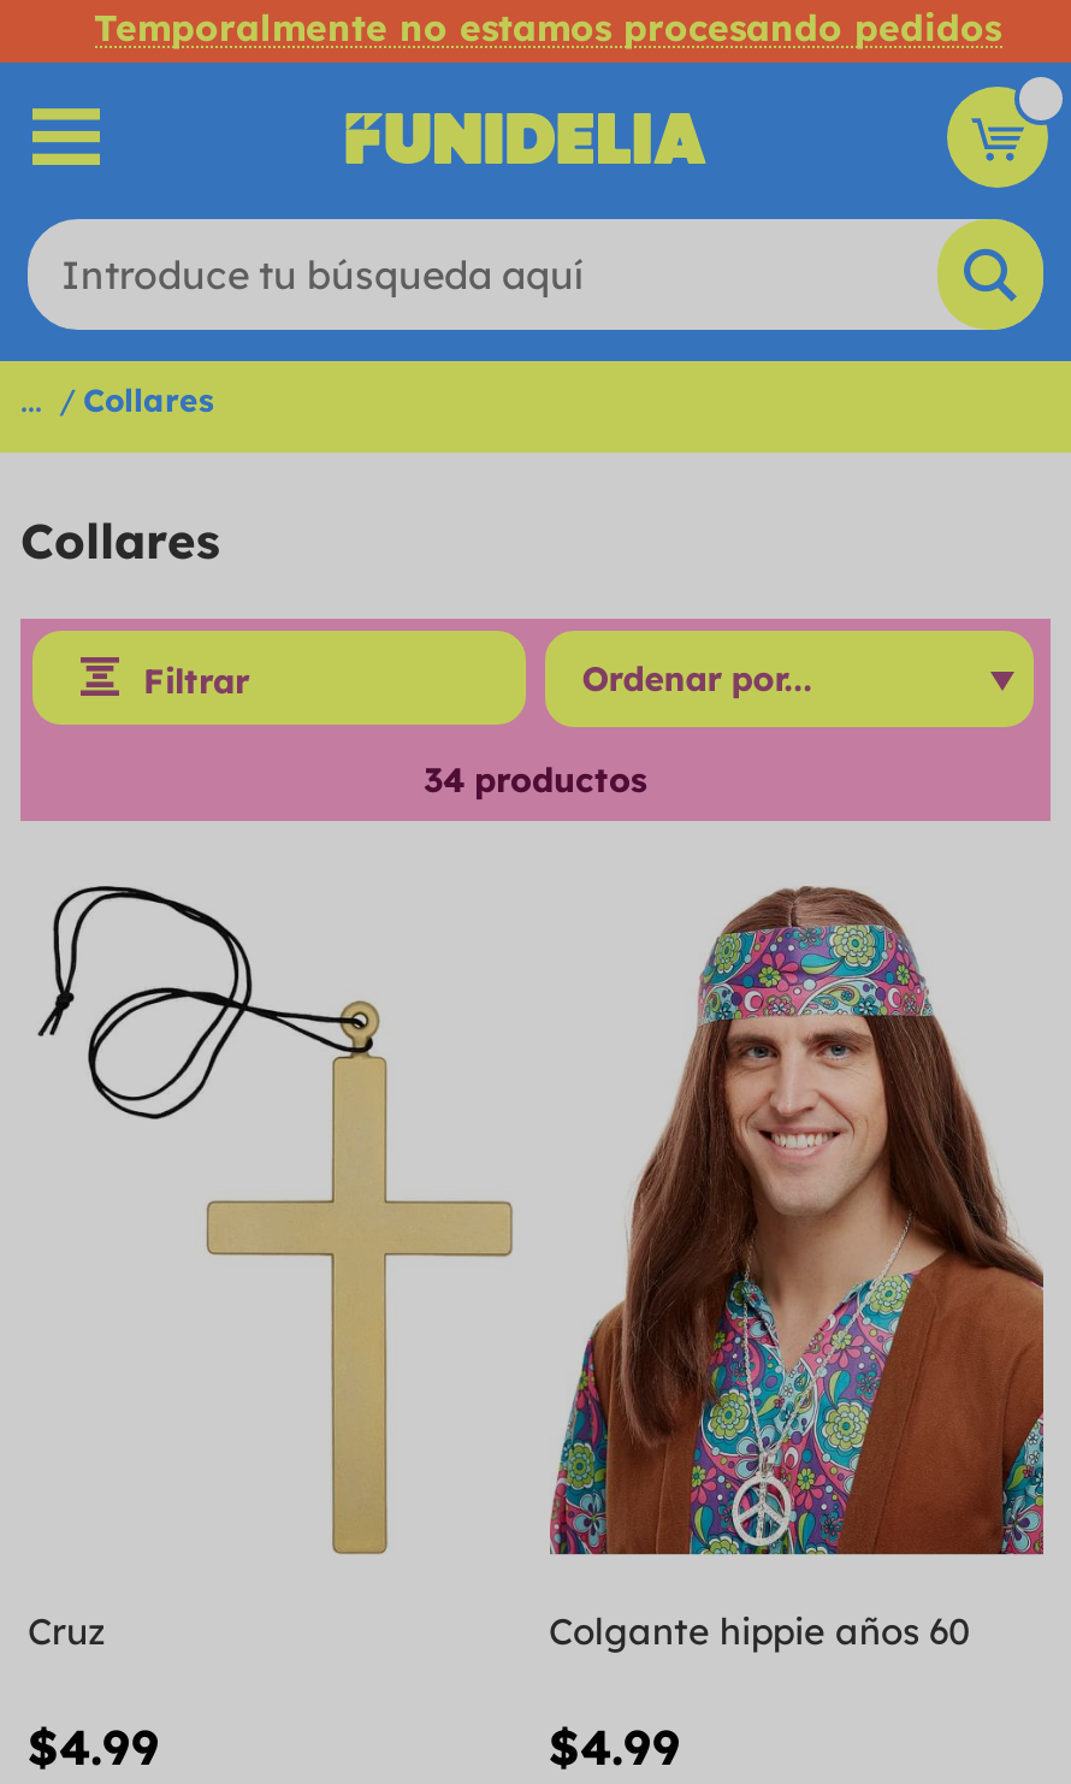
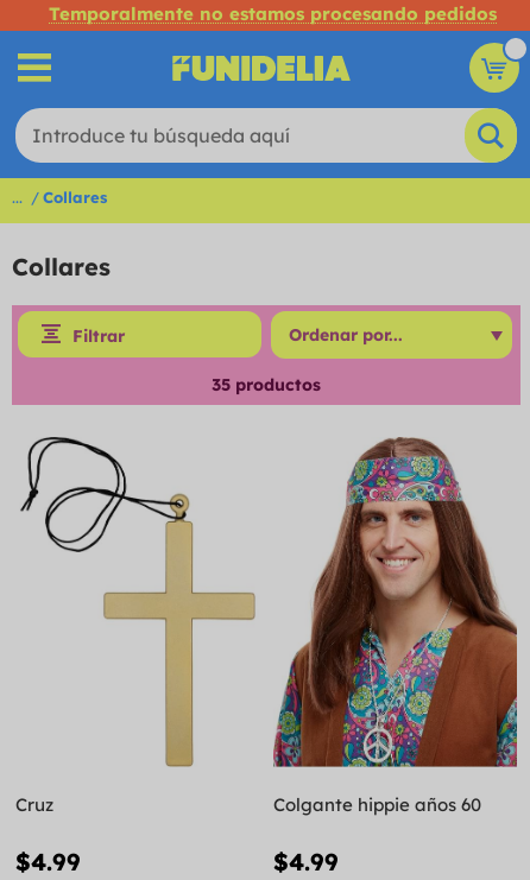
- 34 productos
+ 35 productos
